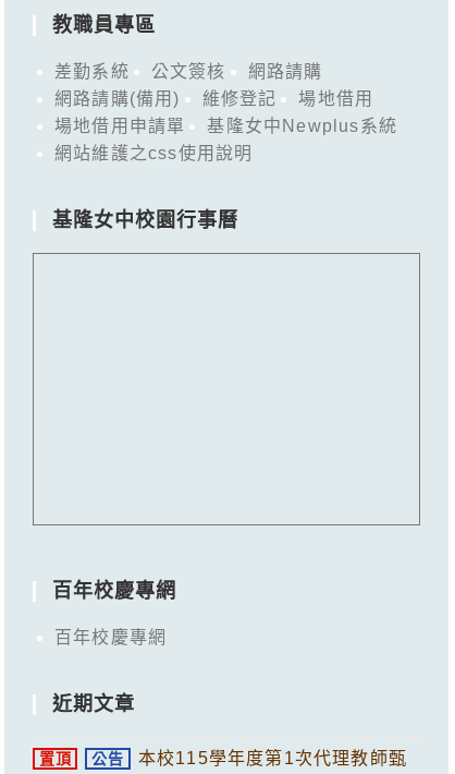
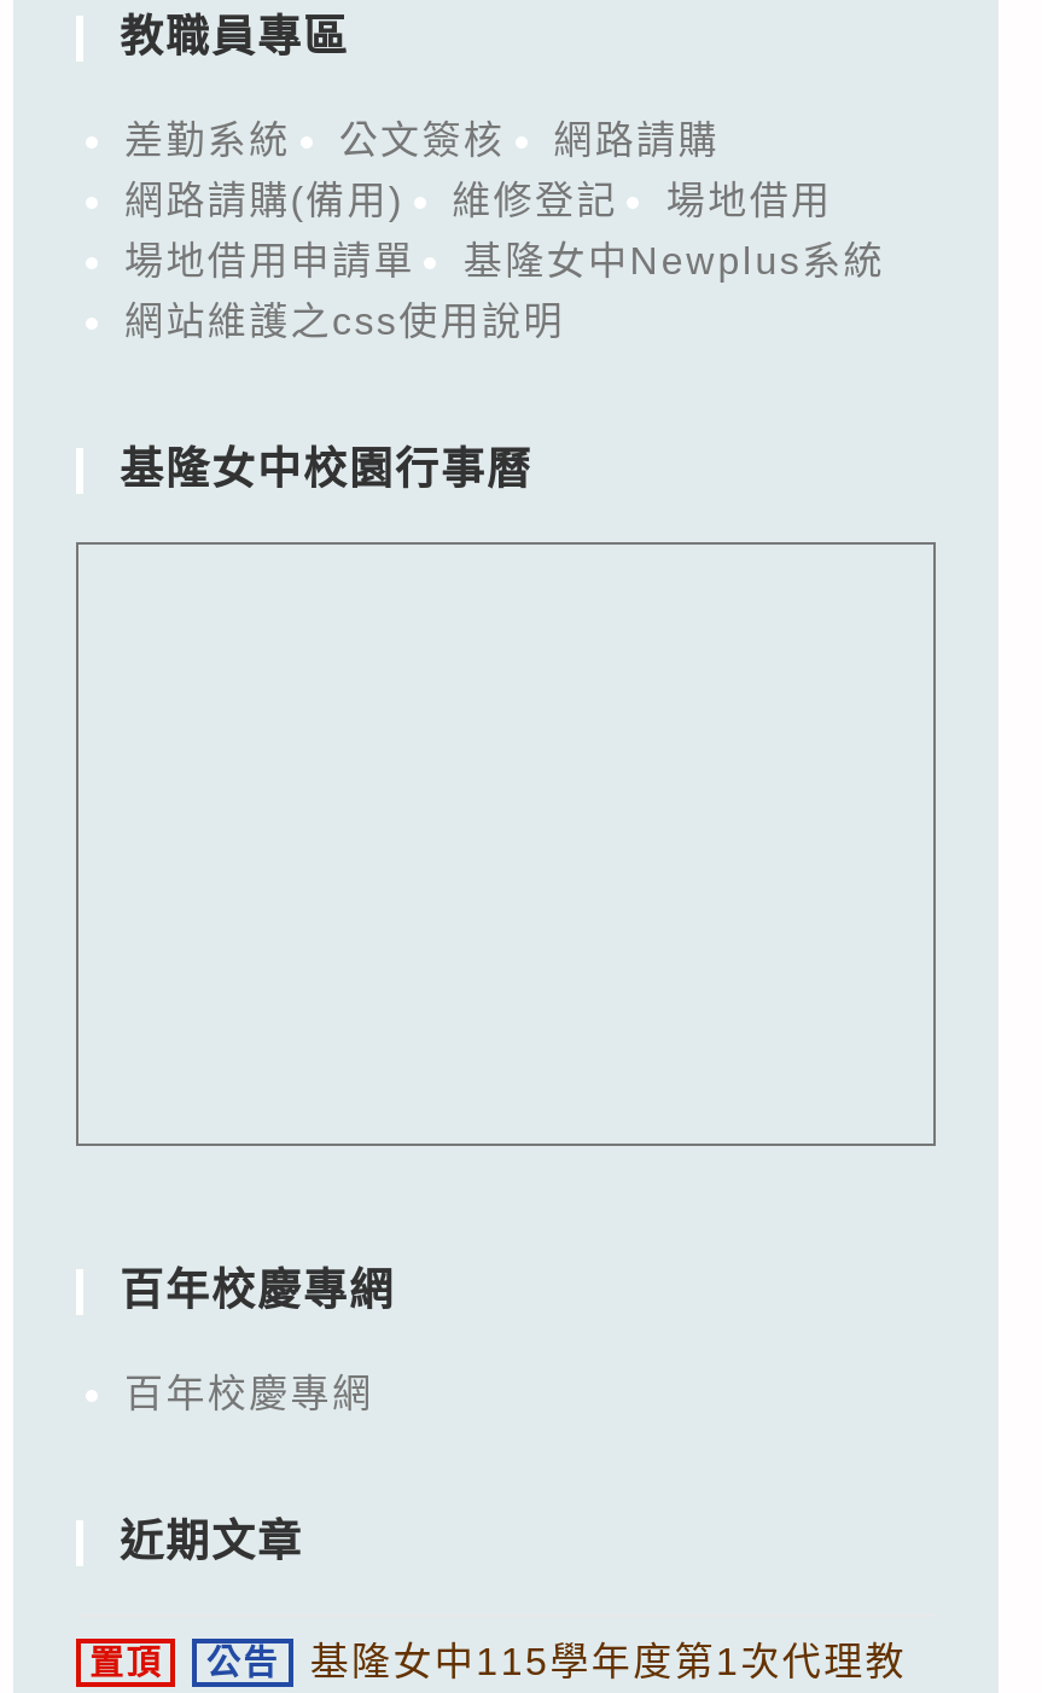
- 本校115學年度第1次代理教師甄
+ 基隆女中115學年度第1次代理教
